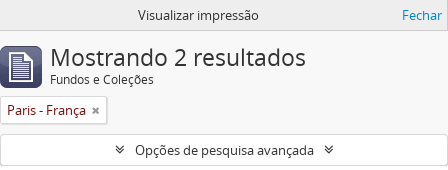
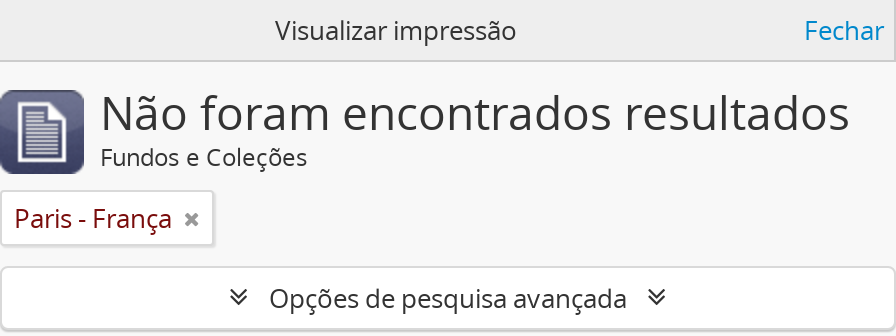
- Mostrando 2 resultados
+ Não foram encontrados resultados
